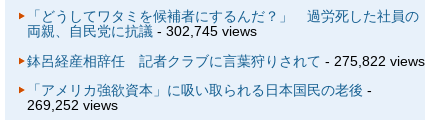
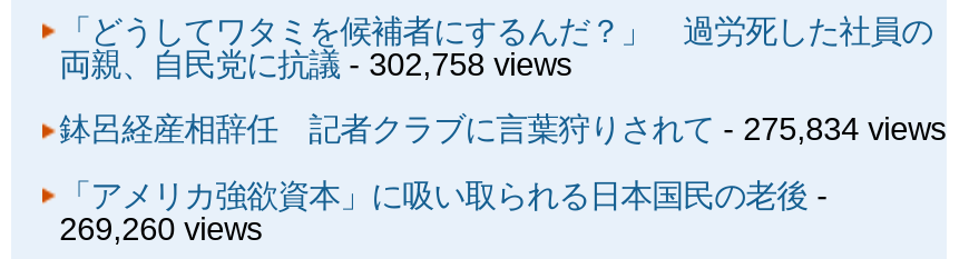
- 両親、自民党に抗議- 302,745 views
+ 両親、自民党に抗議- 302,758 views

- 鉢呂経産相辞任 記者クラブに言葉狩りされて- 275,822 views
+ 鉢呂経産相辞任 記者クラブに言葉狩りされて- 275,834 views

- 269,252 views
+ 269,260 views
